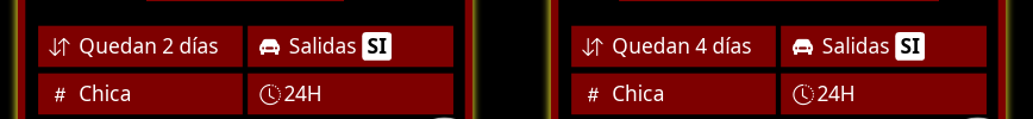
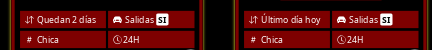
- Quedan 4 días
+ Último día hoy
